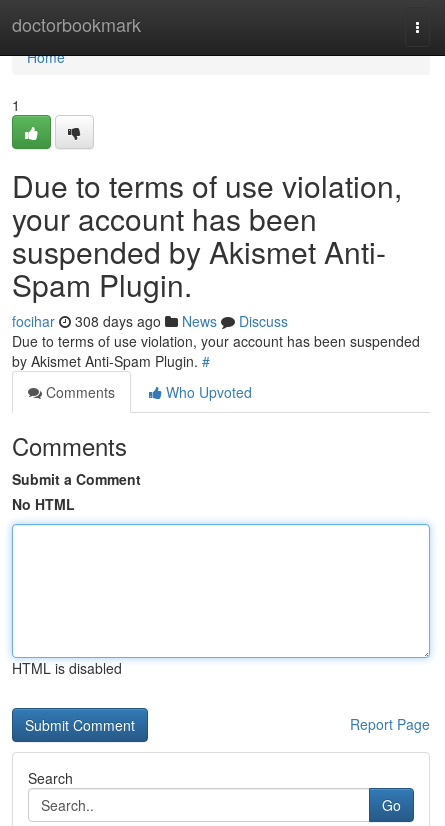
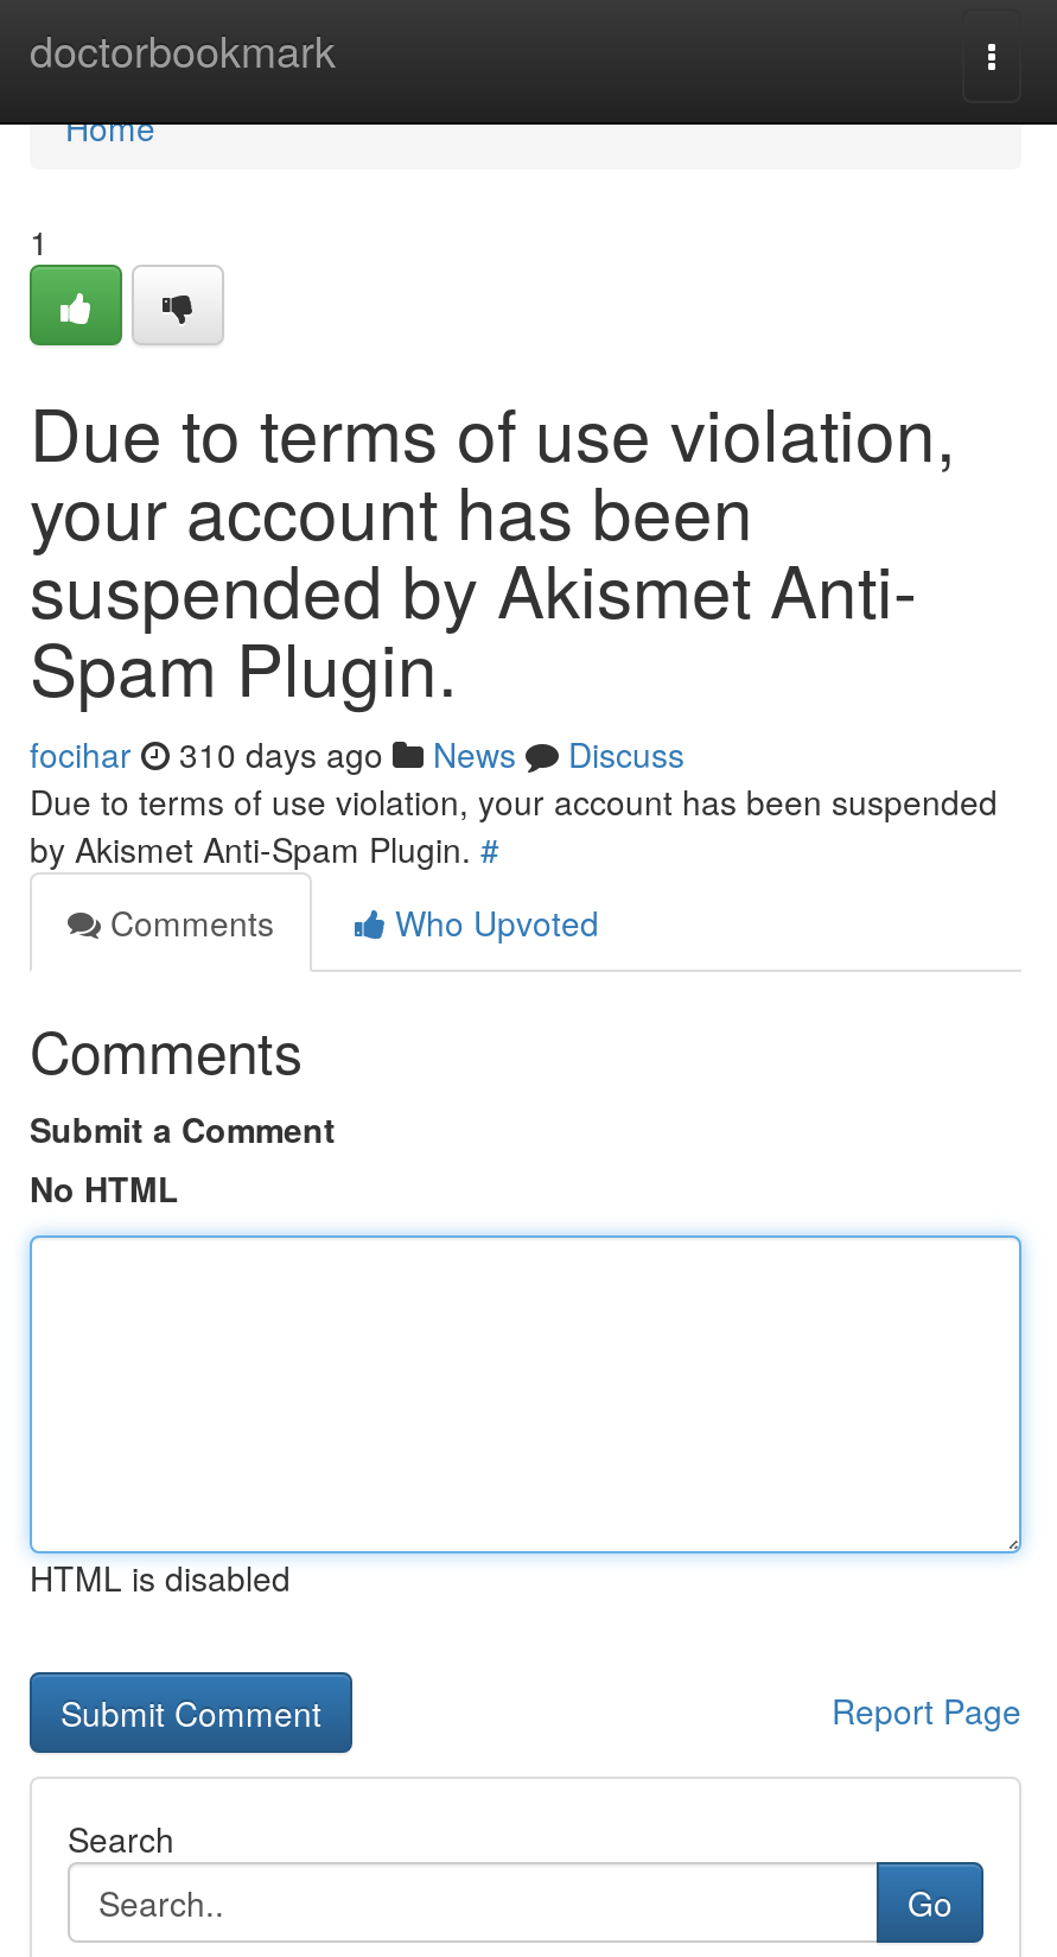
- focihar 308 days ago News Discuss
+ focihar 310 days ago News Discuss
